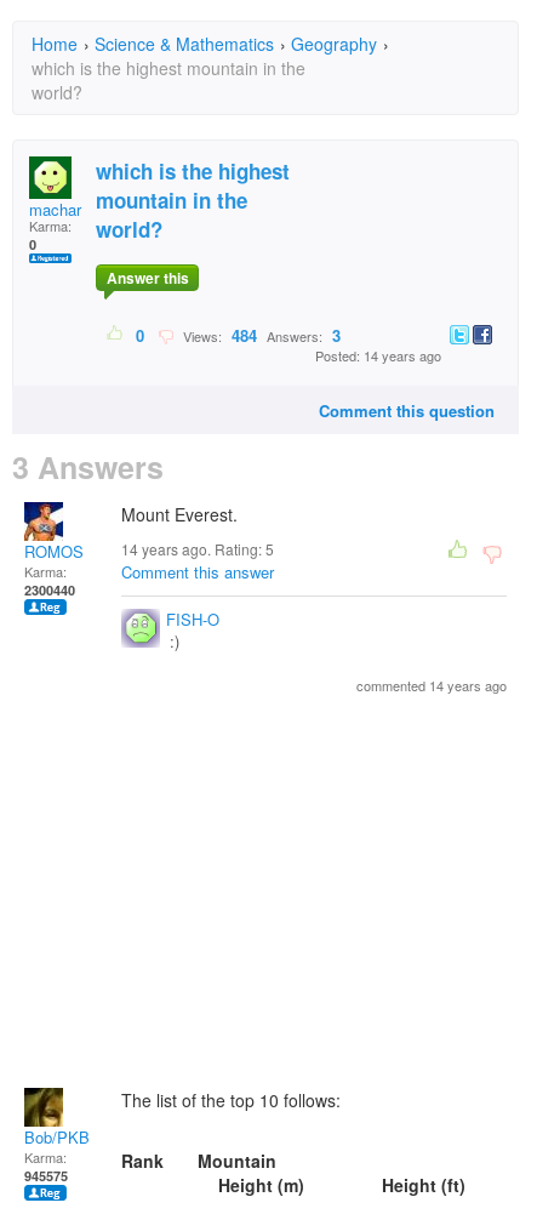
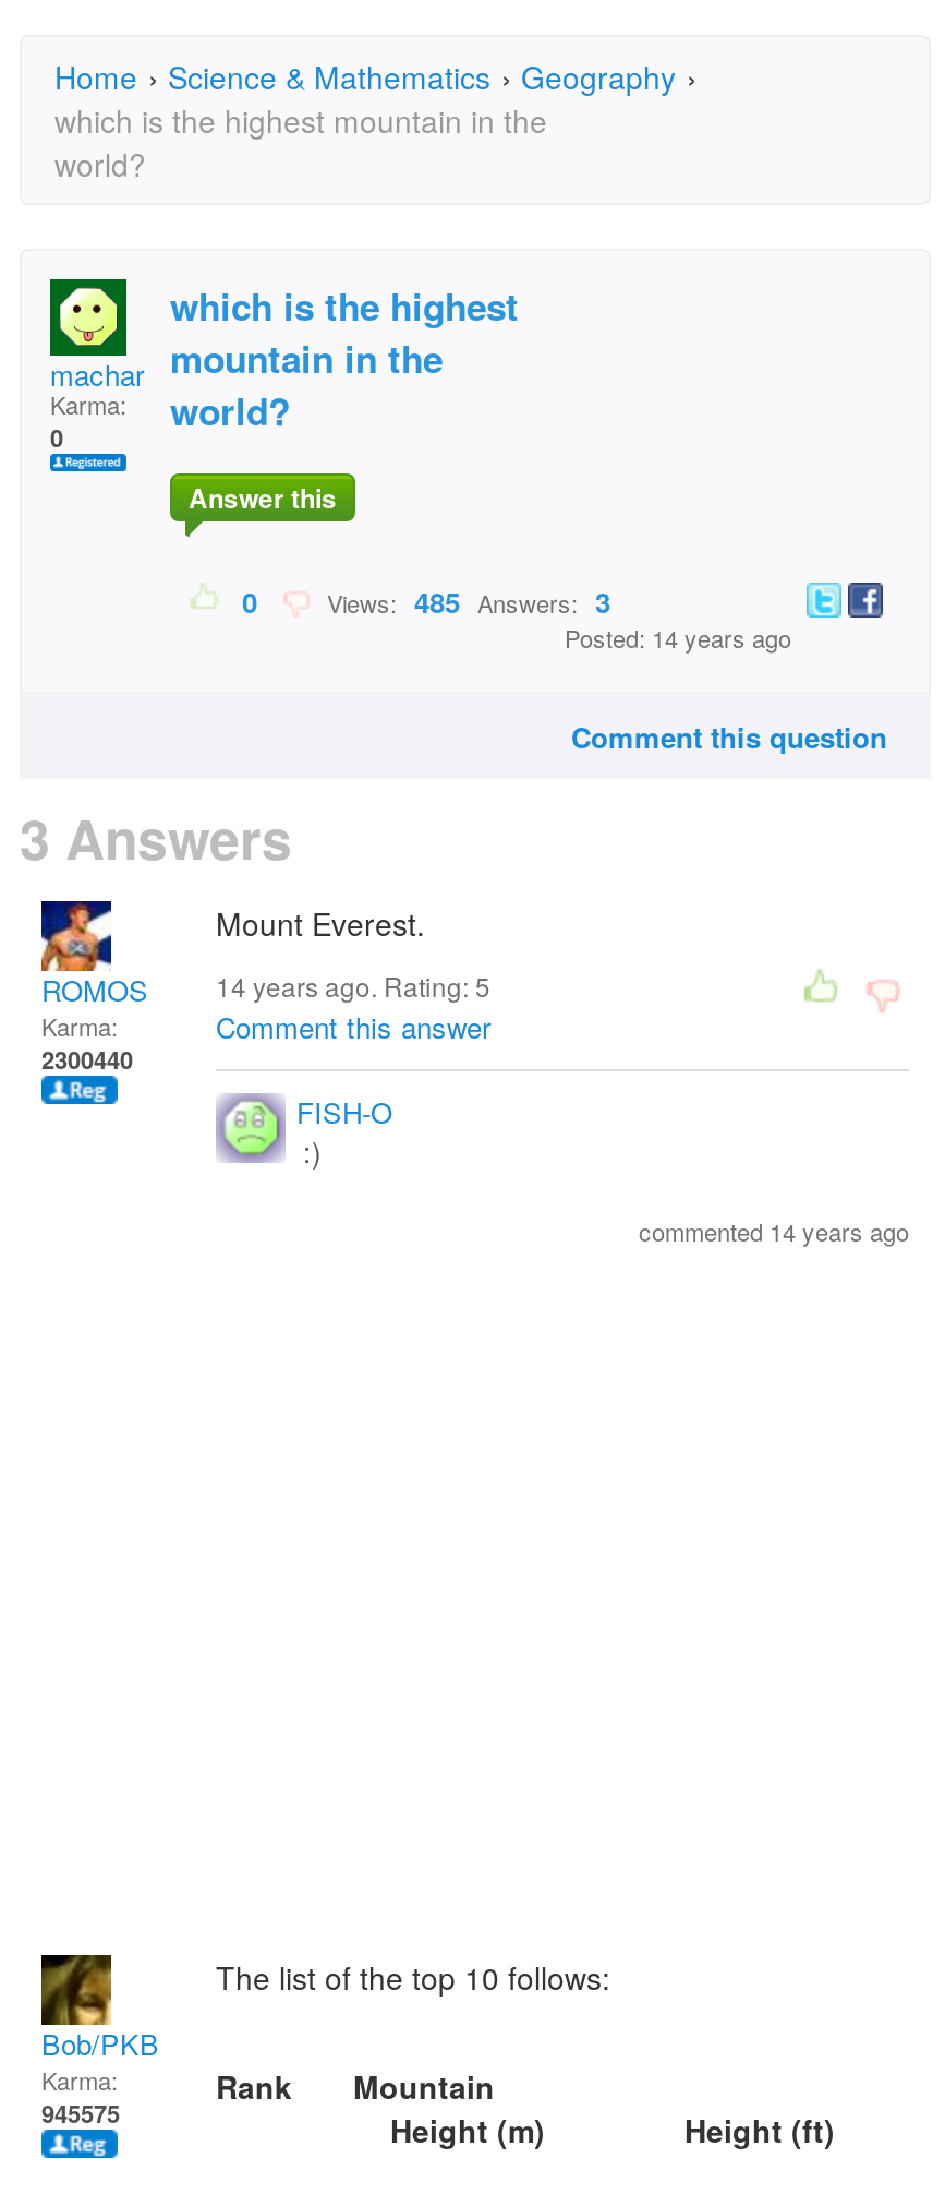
- Views: 484 Answers: 3
+ Views: 485 Answers: 3
